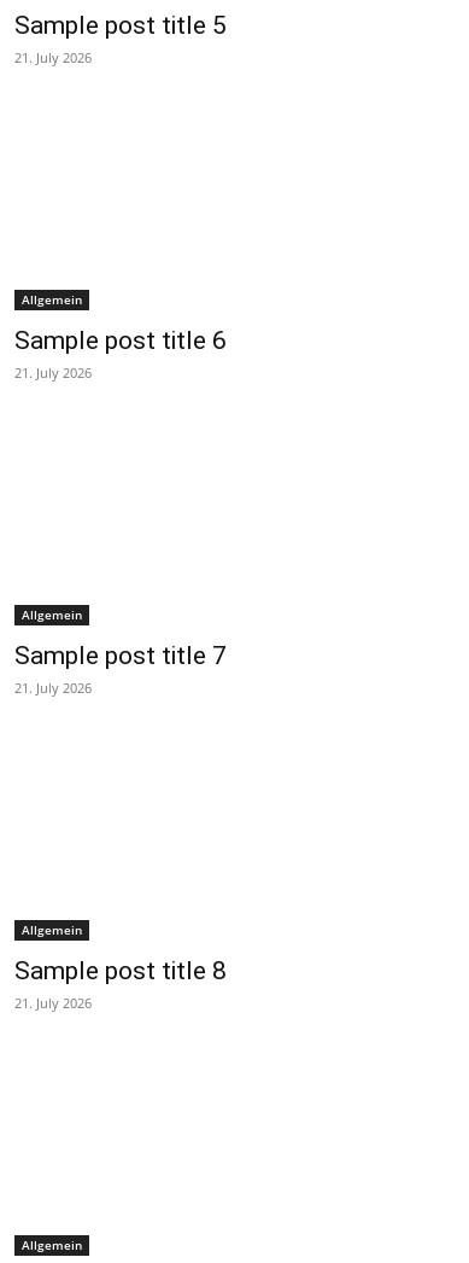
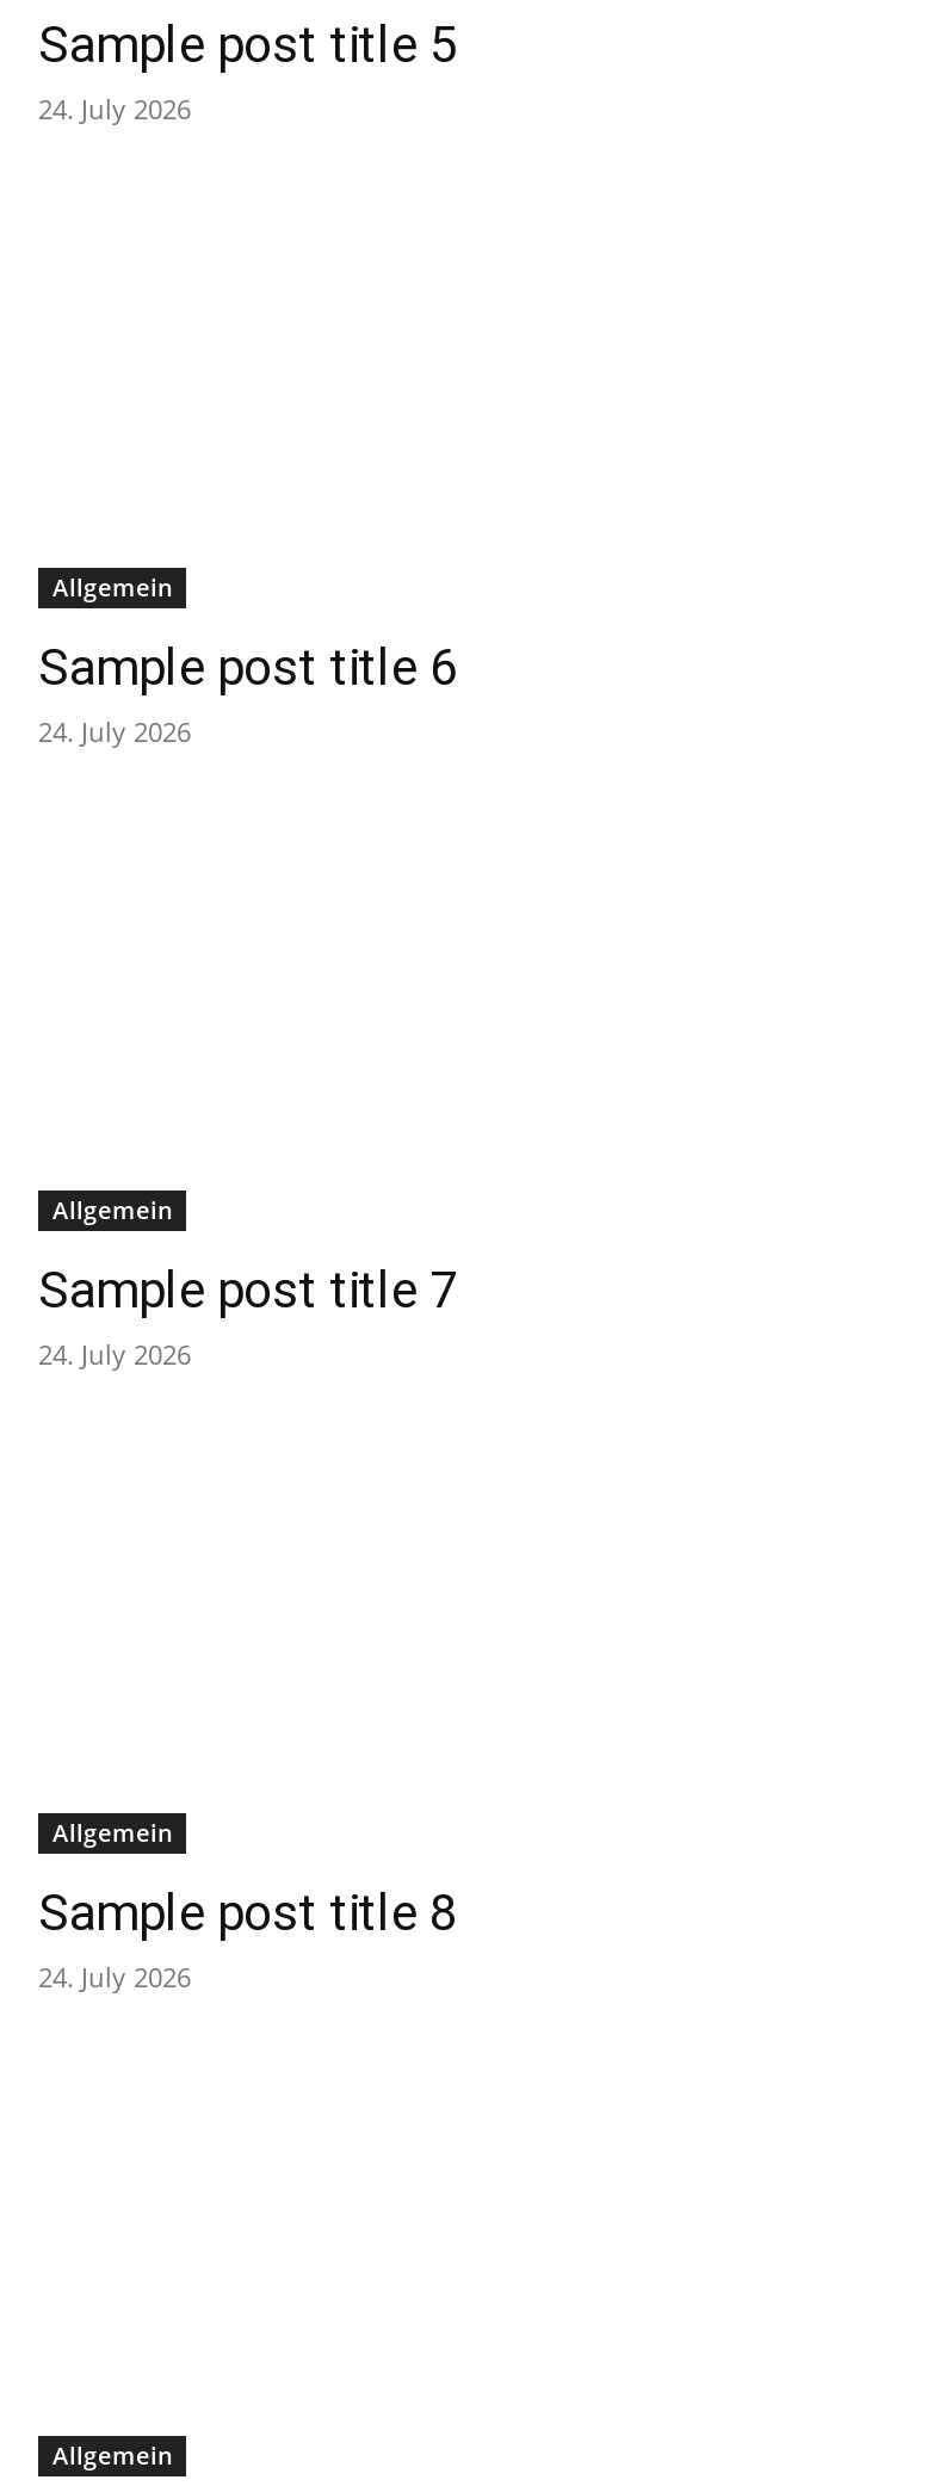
- 21. July 2026
+ 24. July 2026

- 21. July 2026
+ 24. July 2026

- 21. July 2026
+ 24. July 2026

- 21. July 2026
+ 24. July 2026
